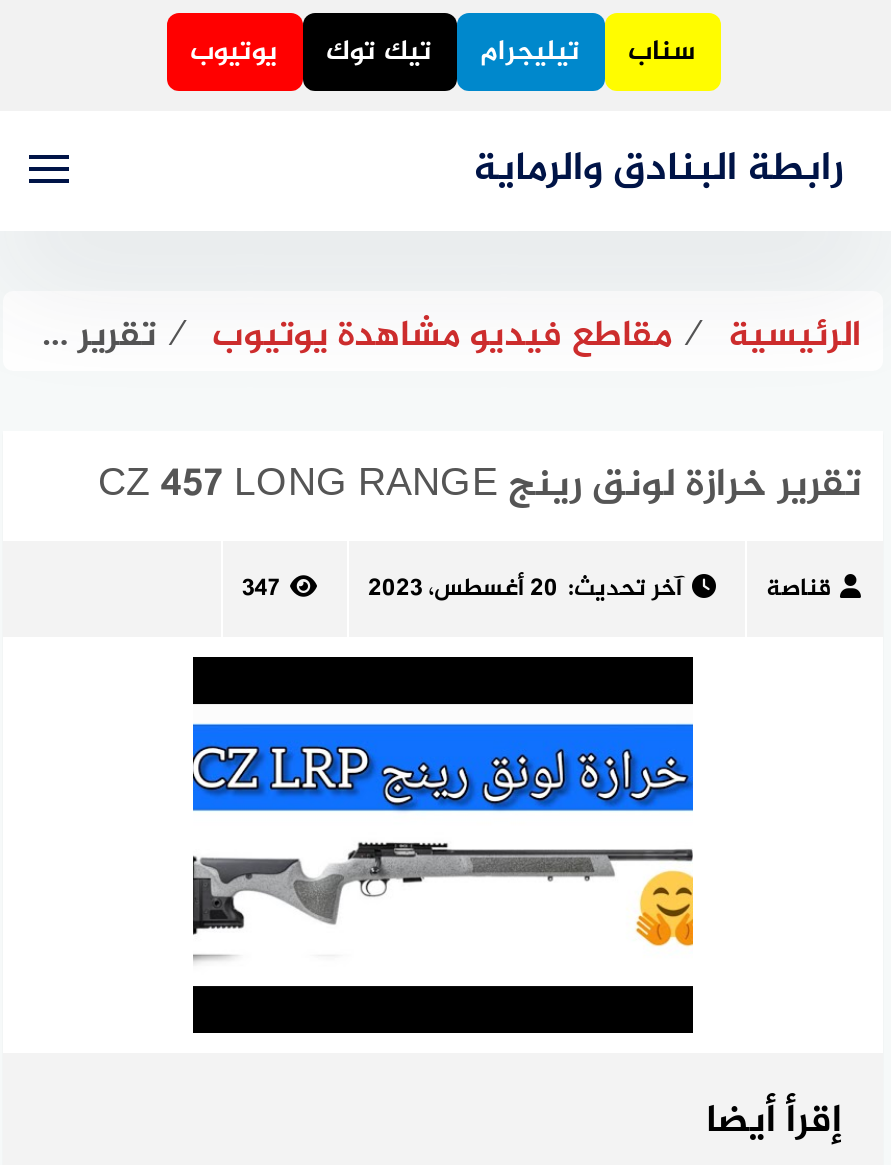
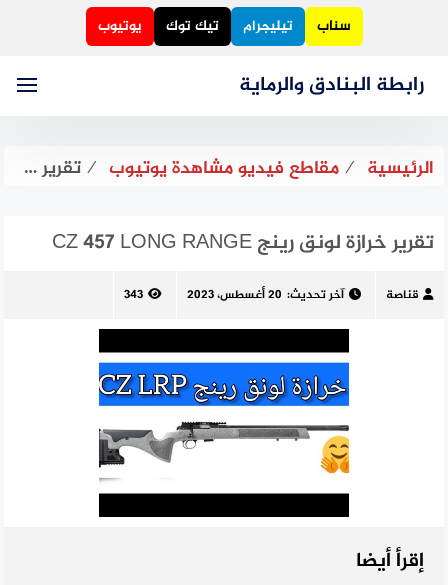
- 347
+ 343
